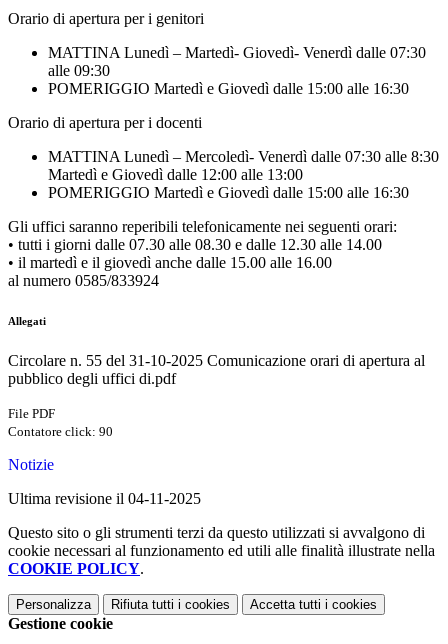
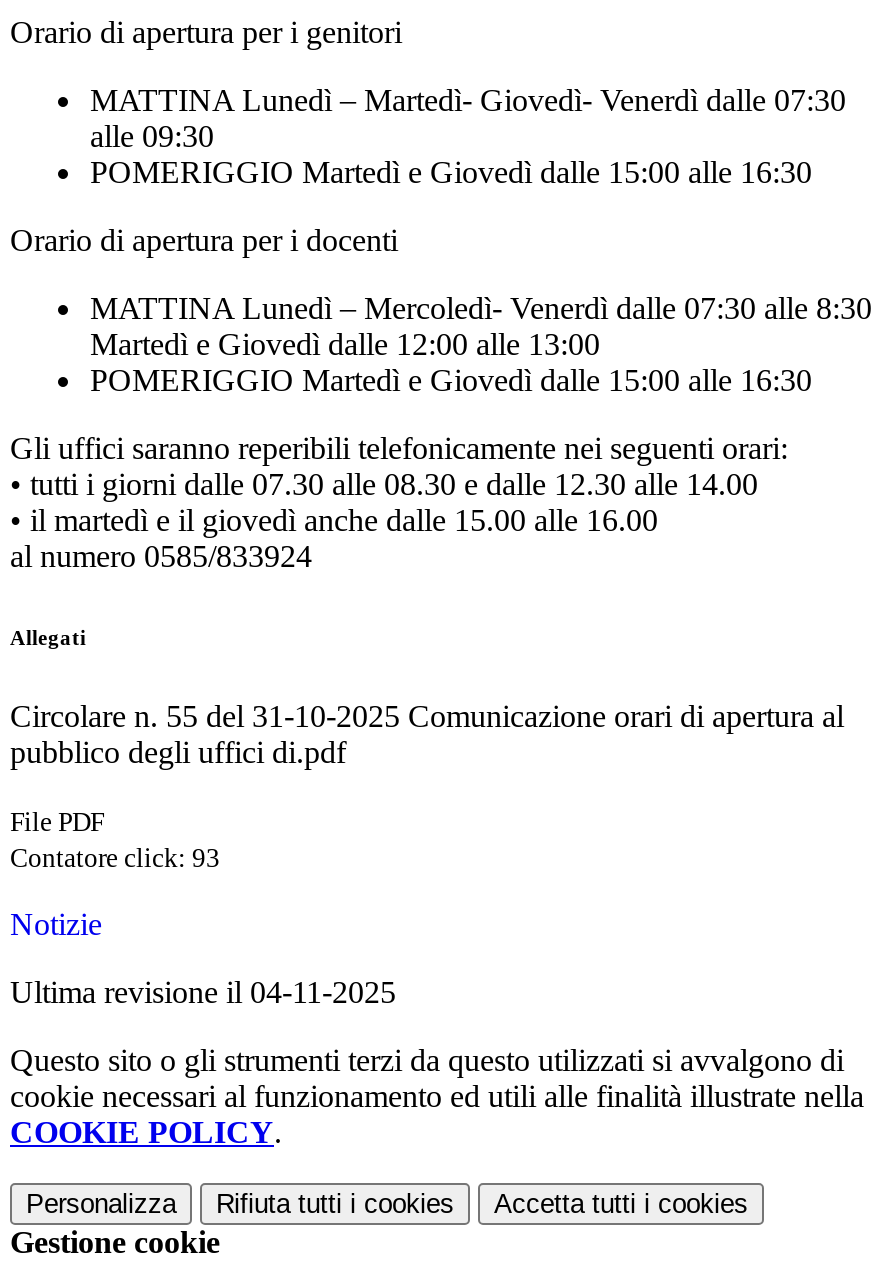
- Contatore click: 90
+ Contatore click: 93
